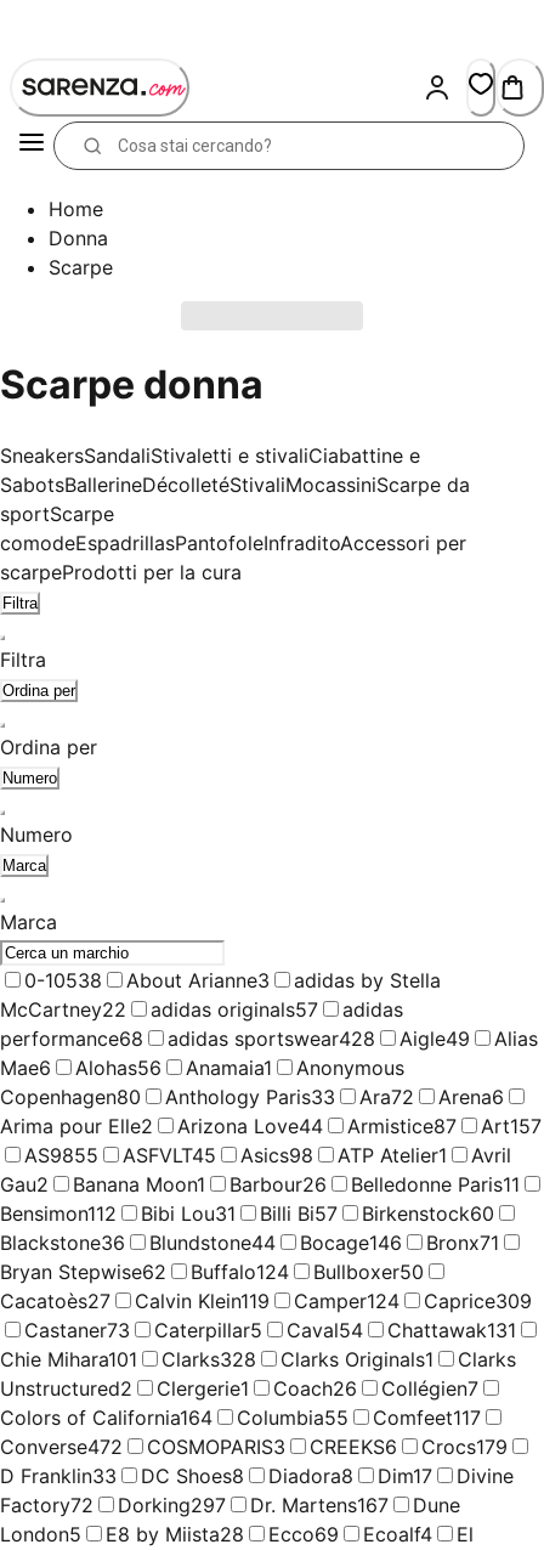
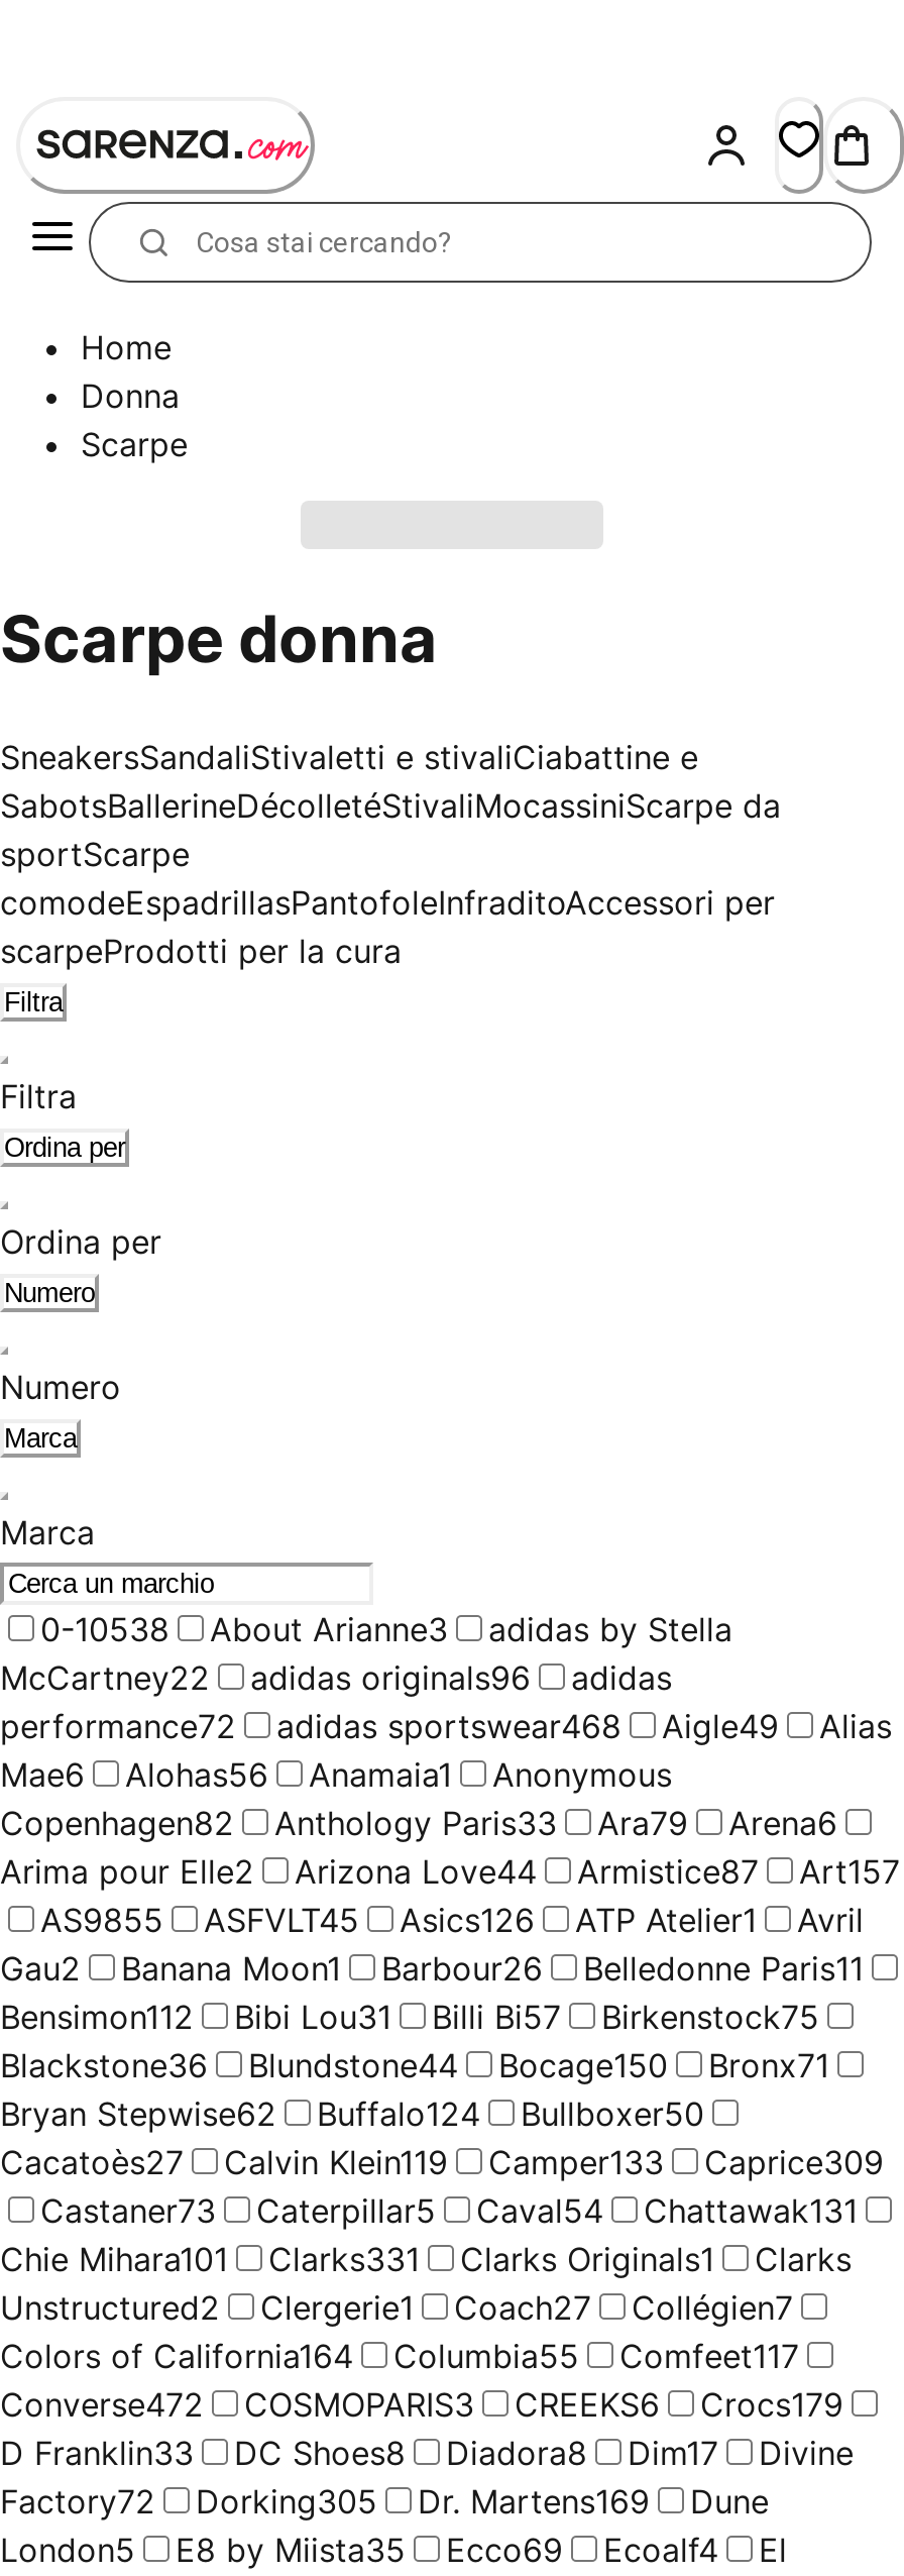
- adidas originals57
+ adidas originals96

- performance68
+ performance72

- adidas sportswear428
+ adidas sportswear468

- Copenhagen80
+ Copenhagen82

- Ara72
+ Ara79

- AS9855 ASFVLT45 Asics98 ATP Atelier1 Avril
+ AS9855 ASFVLT45 Asics126 ATP Atelier1 Avril

- Bensimon112 Bibi Lou31 Billi Bi57 Birkenstock60
+ Bensimon112 Bibi Lou31 Billi Bi57 Birkenstock75

- Blackstone36 Blundstone44 Bocage146 Bronx71
+ Blackstone36 Blundstone44 Bocage150 Bronx71

- Cacatoès27 Calvin Klein119 Camper124 Caprice309
+ Cacatoès27 Calvin Klein119 Camper133 Caprice309

- Chie Mihara101 Clarks328 Clarks Originals1 Clarks
+ Chie Mihara101 Clarks331 Clarks Originals1 Clarks

- Unstructured2 Clergerie1 Coach26 Collégien7
+ Unstructured2 Clergerie1 Coach27 Collégien7

- Dorking297
+ Dorking305

- Dr. Martens167
+ Dr. Martens169

- London5 E8 by Miista28 Ecco69 Ecoalf4 El
+ London5 E8 by Miista35 Ecco69 Ecoalf4 El
